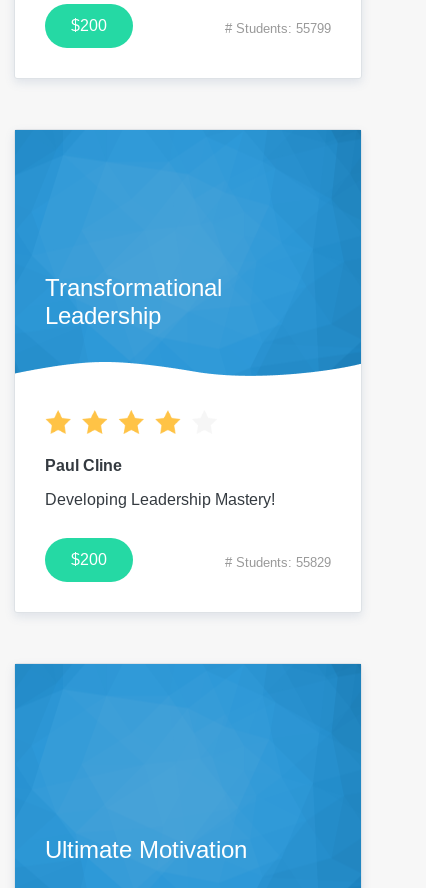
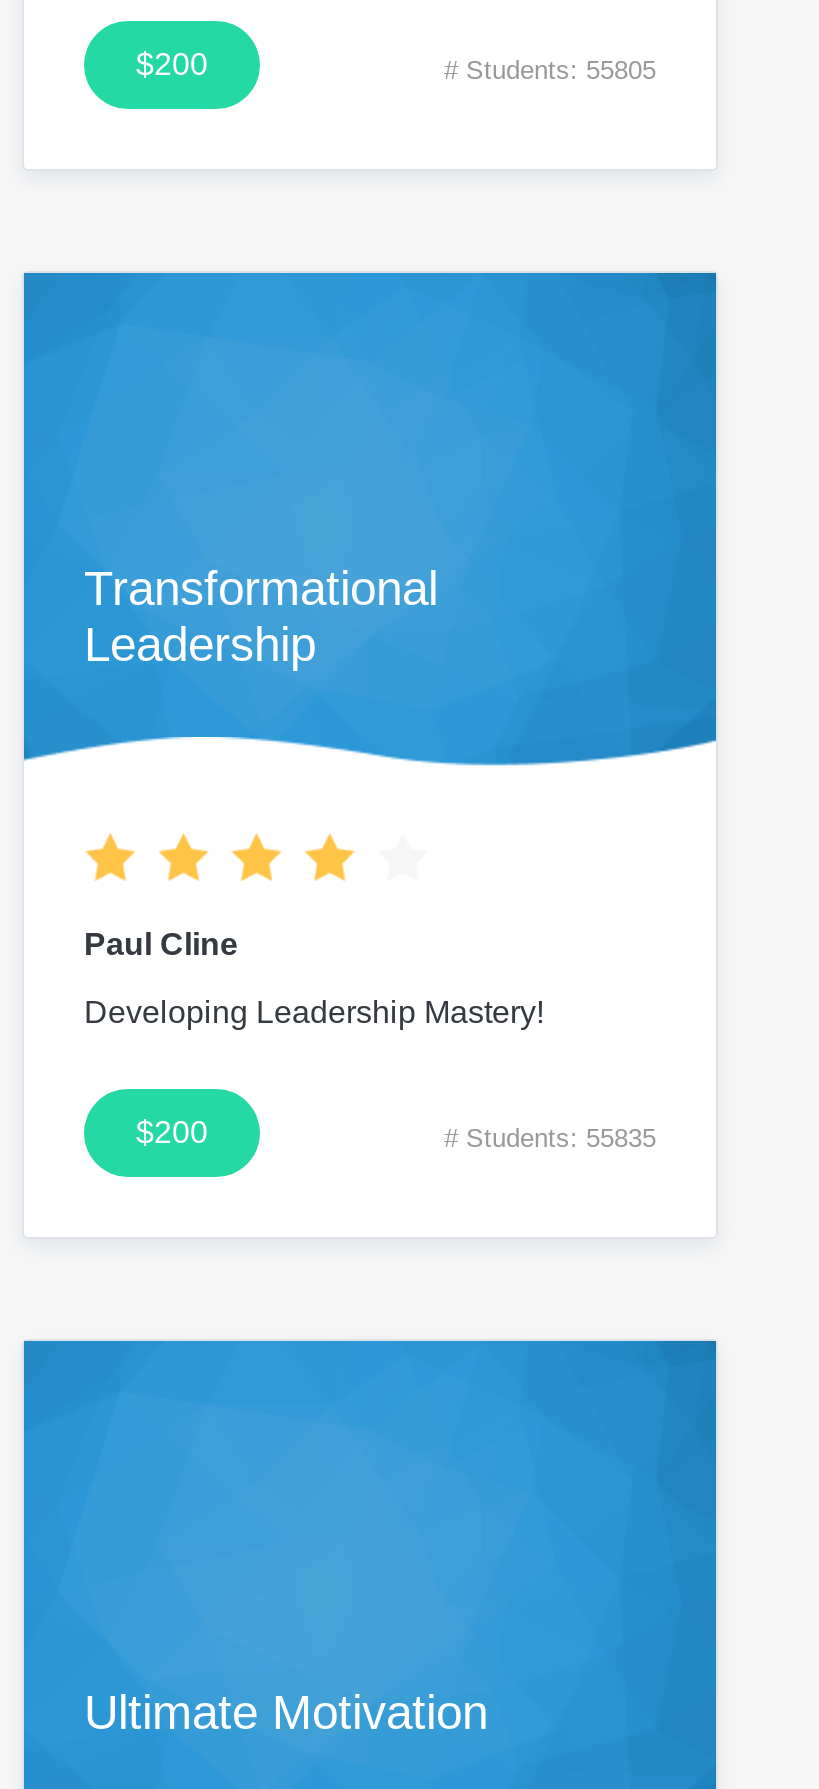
- # Students: 55799
+ # Students: 55805

- # Students: 55829
+ # Students: 55835
